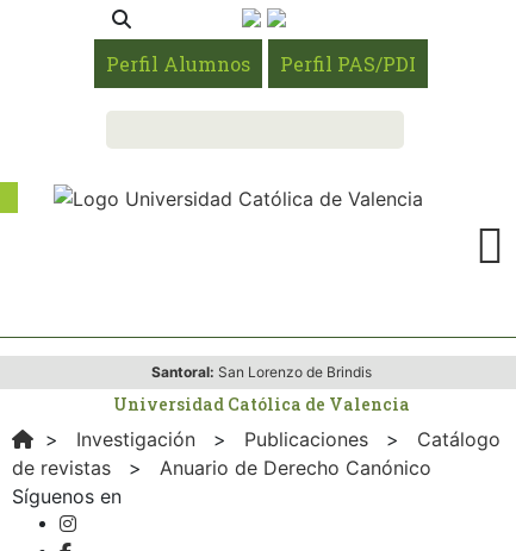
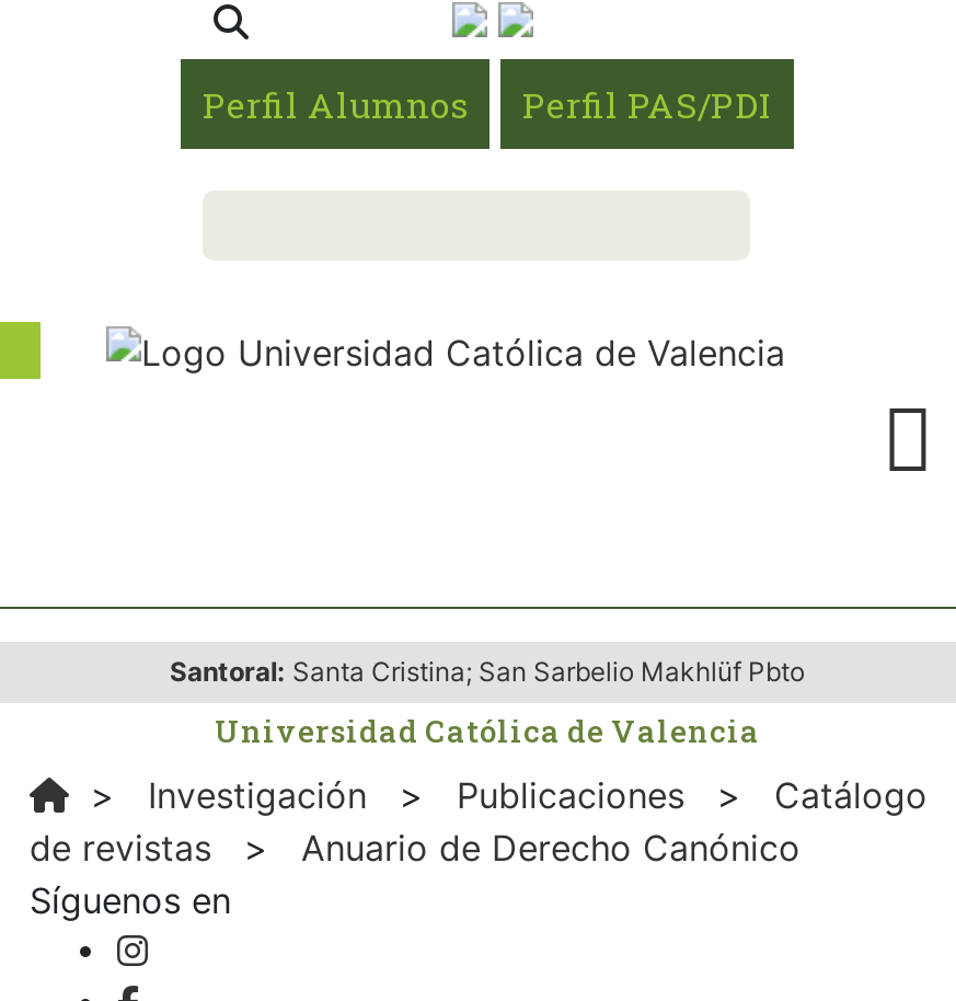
- Santoral: San Lorenzo de Brindis
+ Santoral: Santa Cristina; San Sarbelio Makhlüf Pbto
